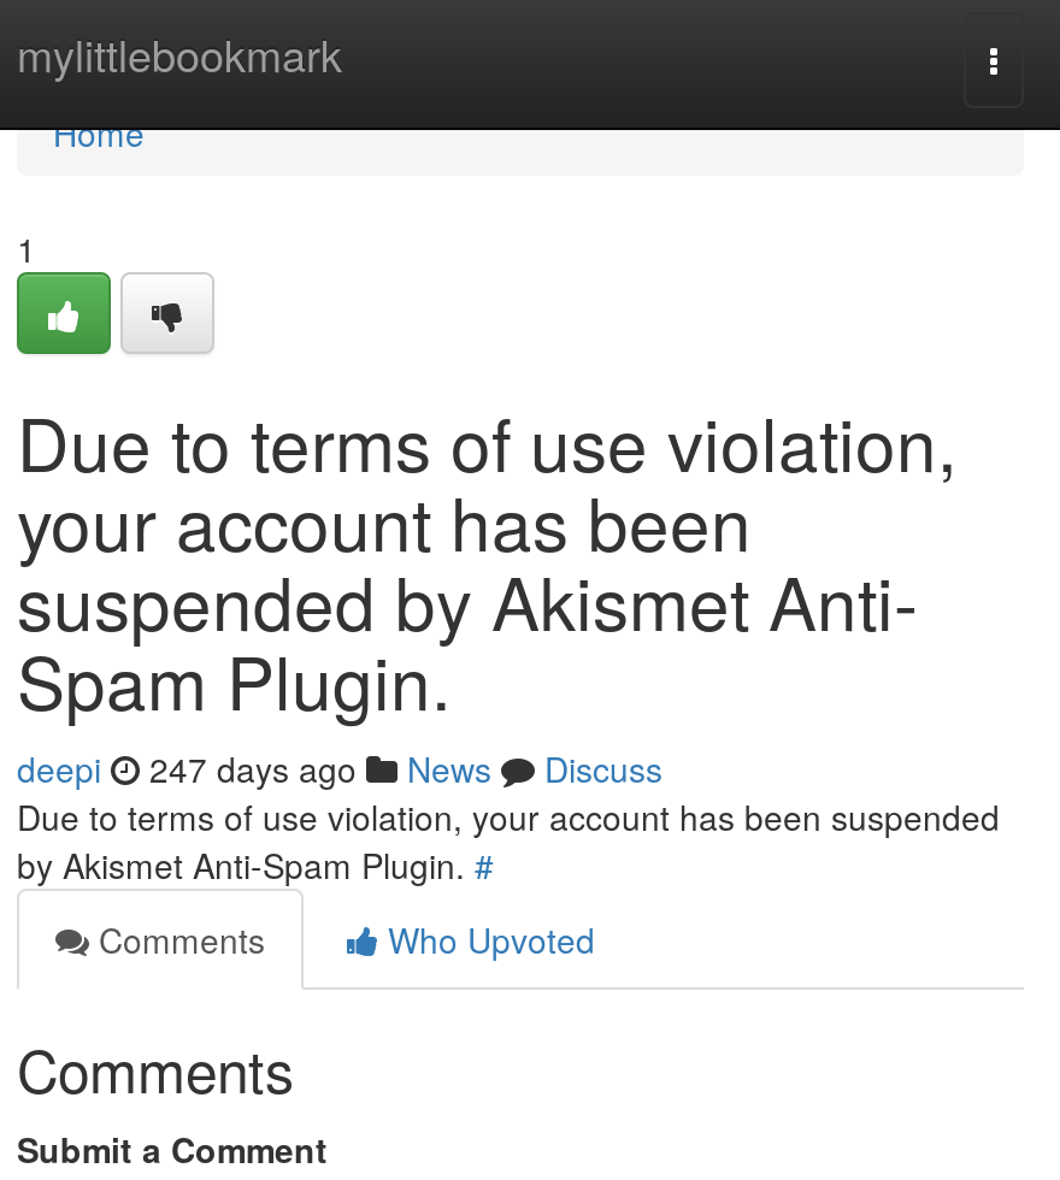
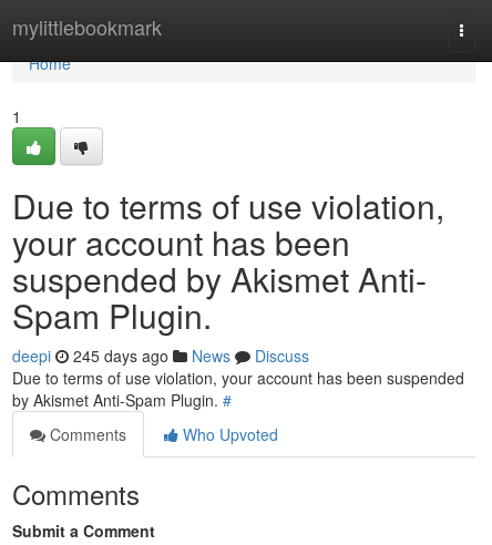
- deepi 247 days ago News Discuss
+ deepi 245 days ago News Discuss
